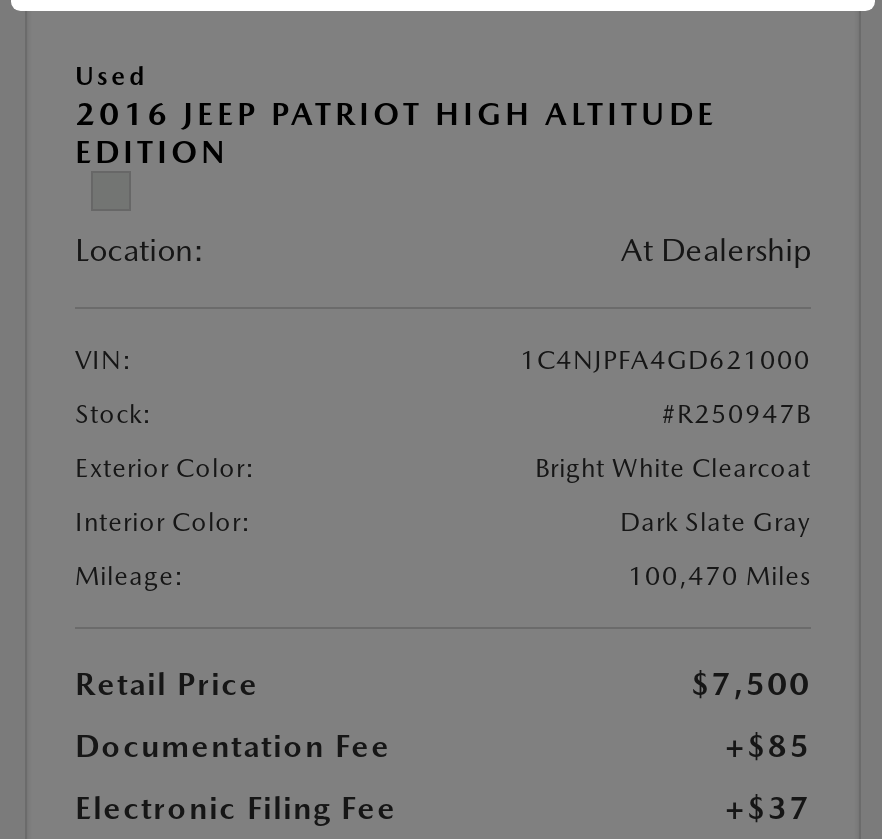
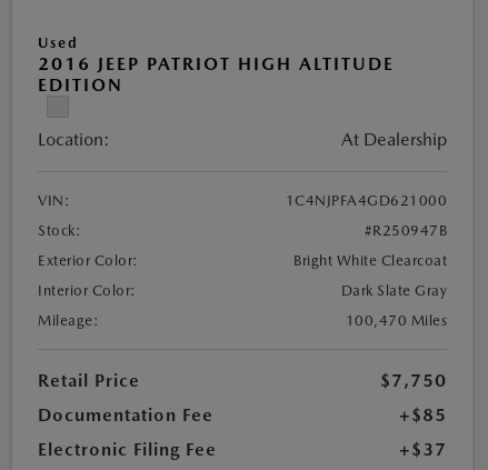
- $7,500
+ $7,750
